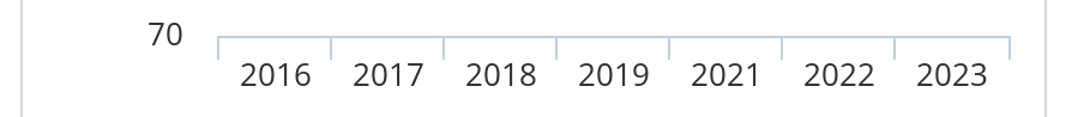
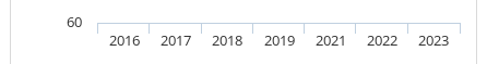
- 70
+ 60
